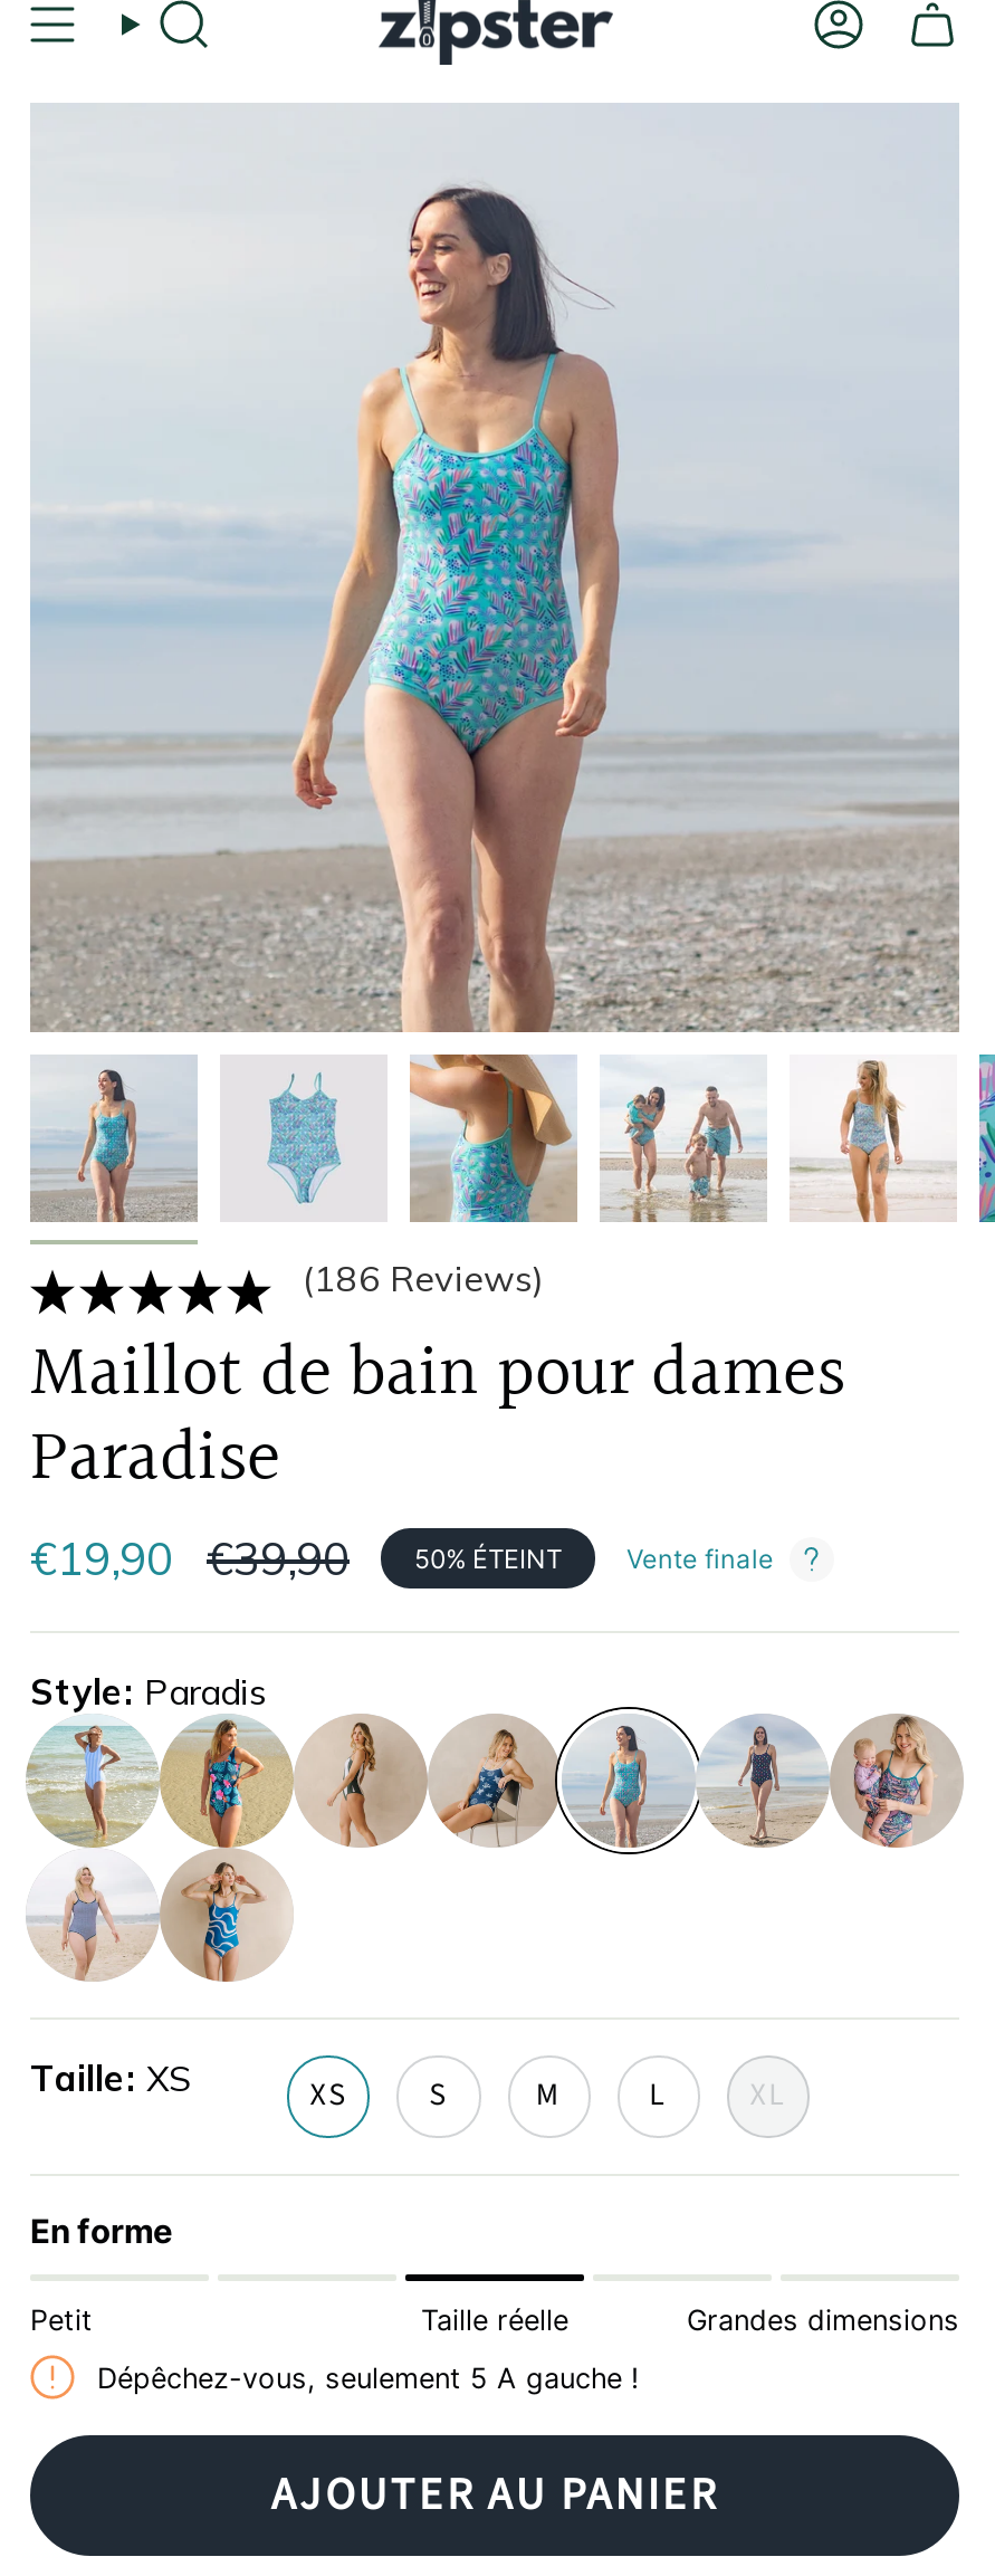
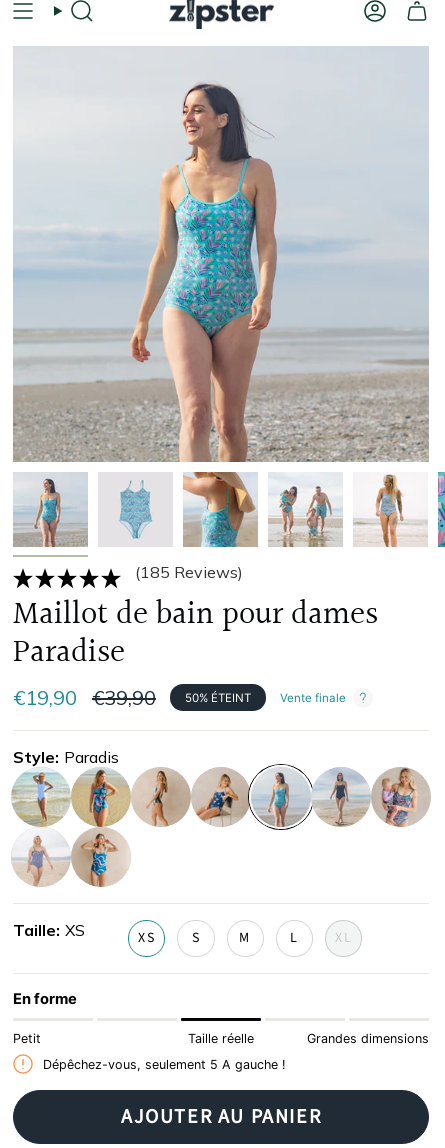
- (186 Reviews)
+ (185 Reviews)
